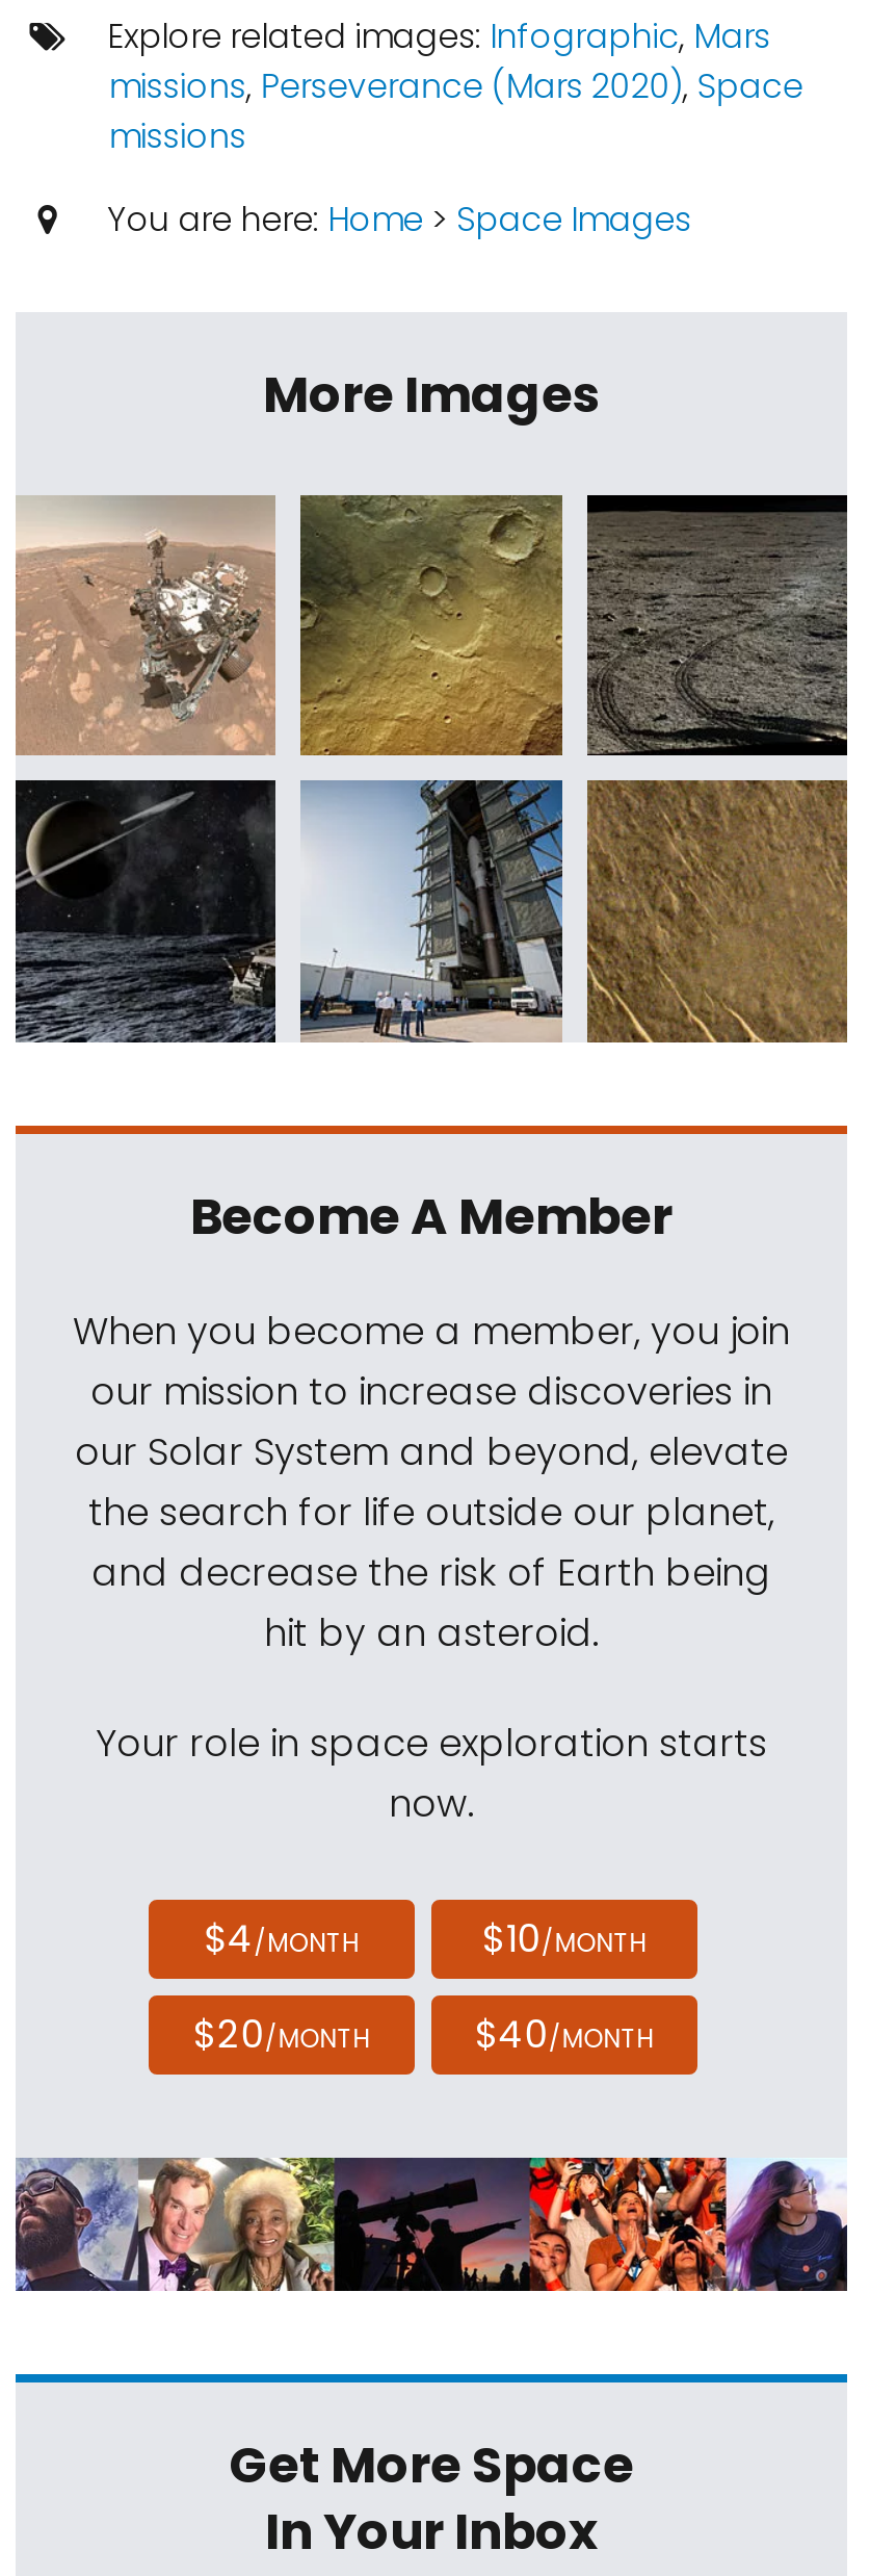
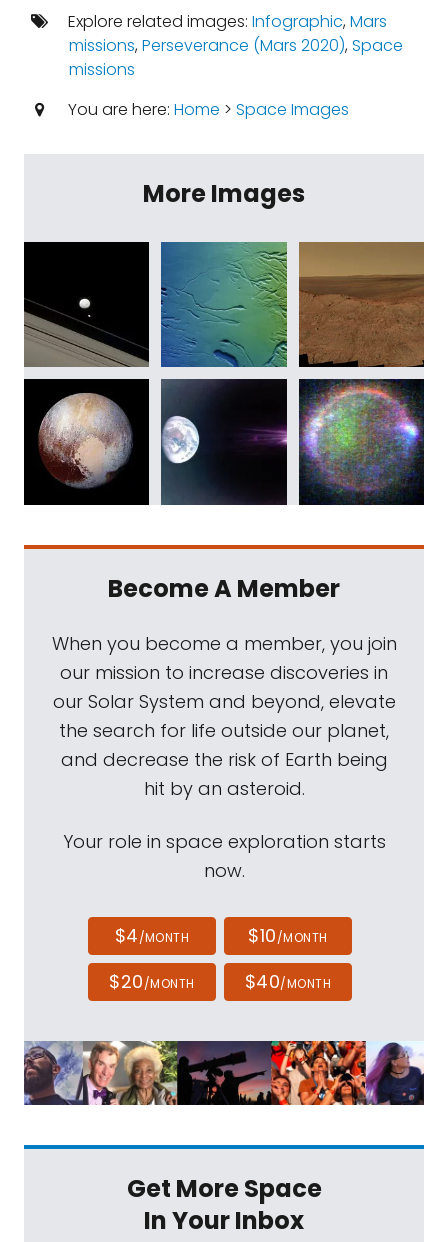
- [image]
+ [image]

- [image]
+ [image]

- [image]
+ [image]

- [image]
+ [image]

- [image]
+ [image]

- [image]
+ [image]
